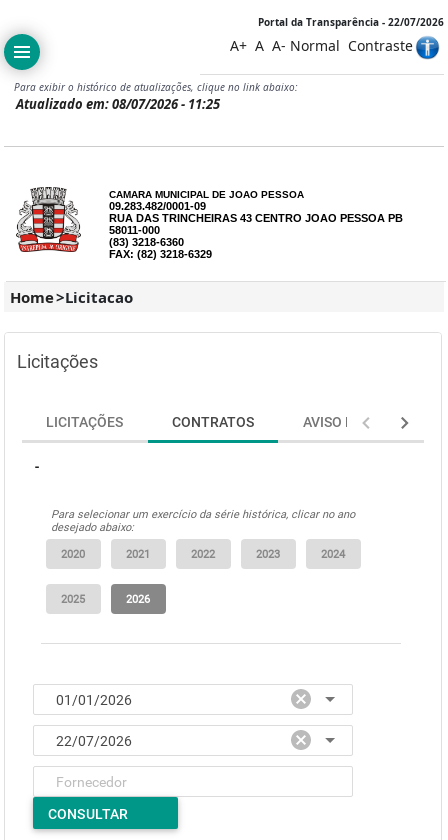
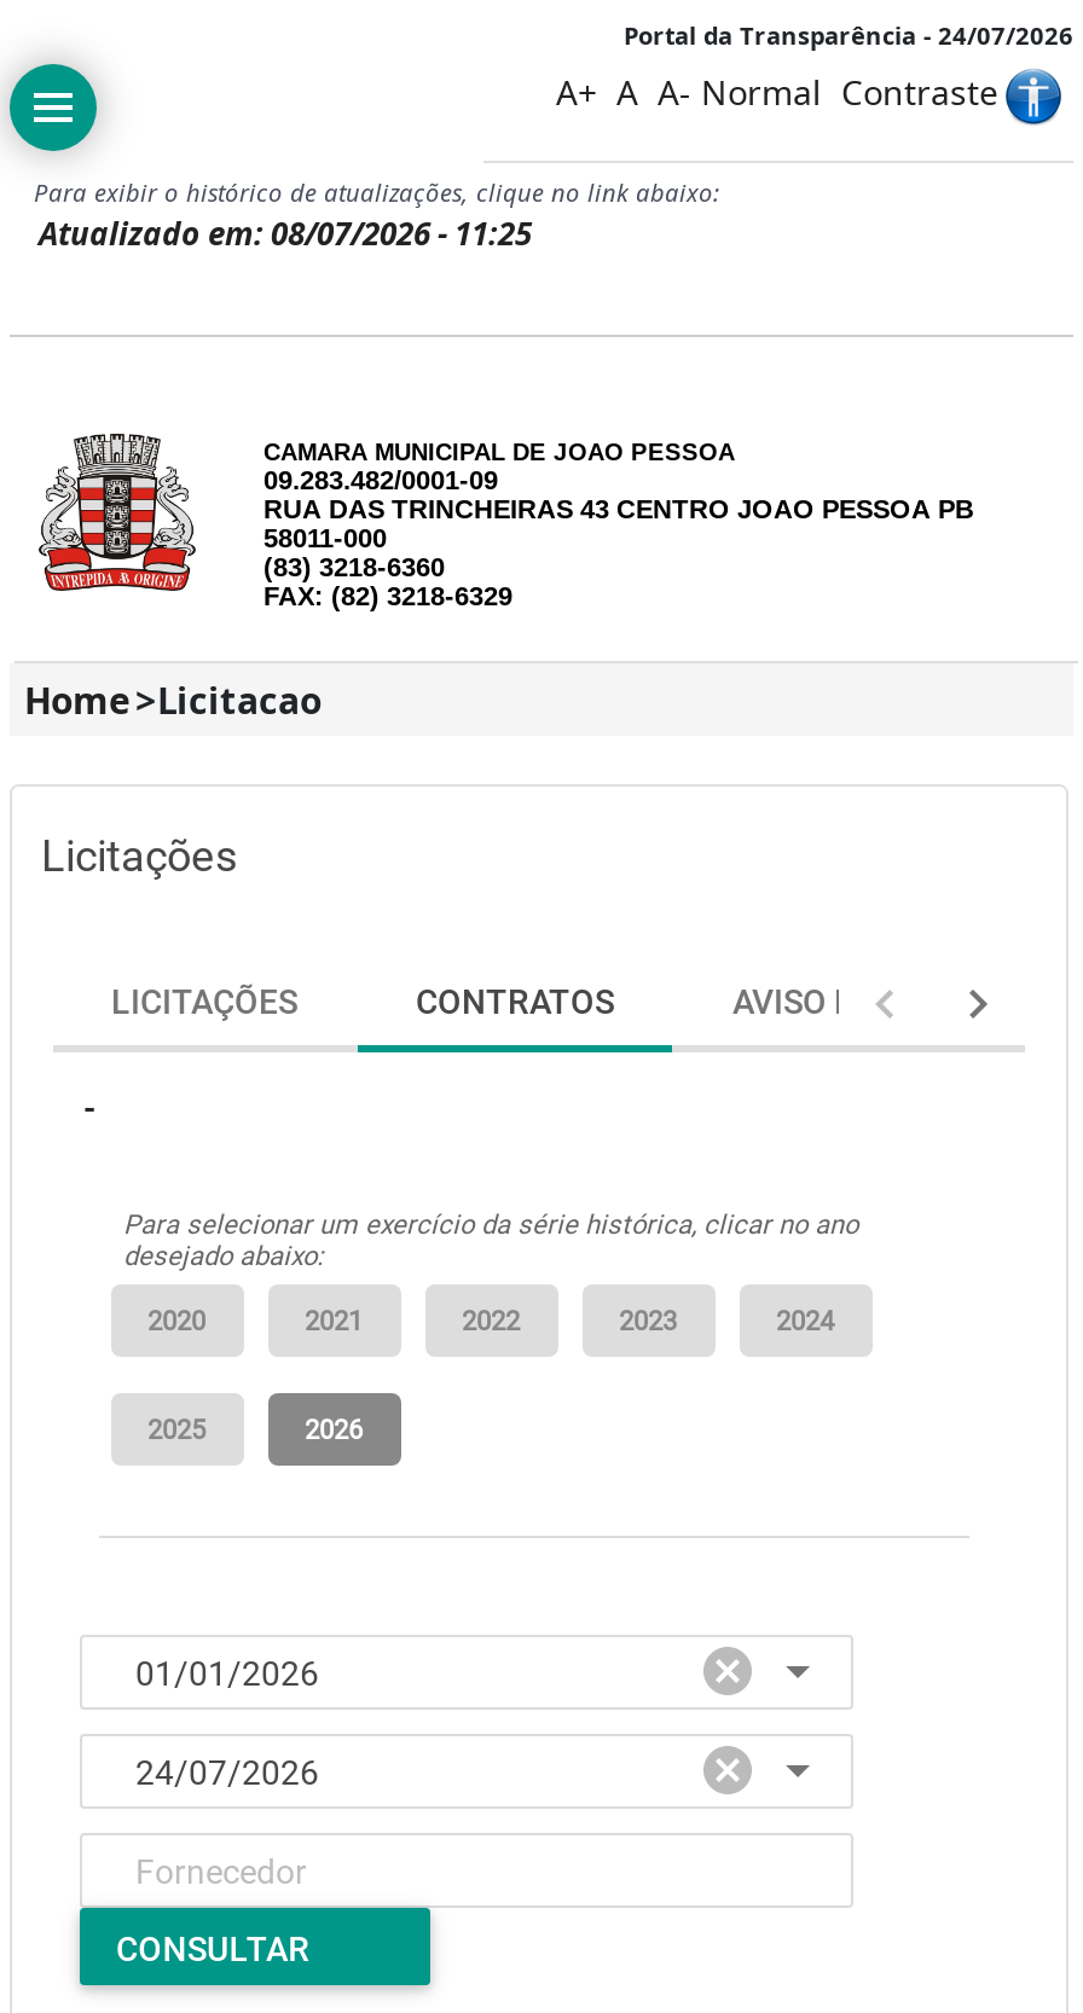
- Portal da Transparência - 22/07/2026
+ Portal da Transparência - 24/07/2026
